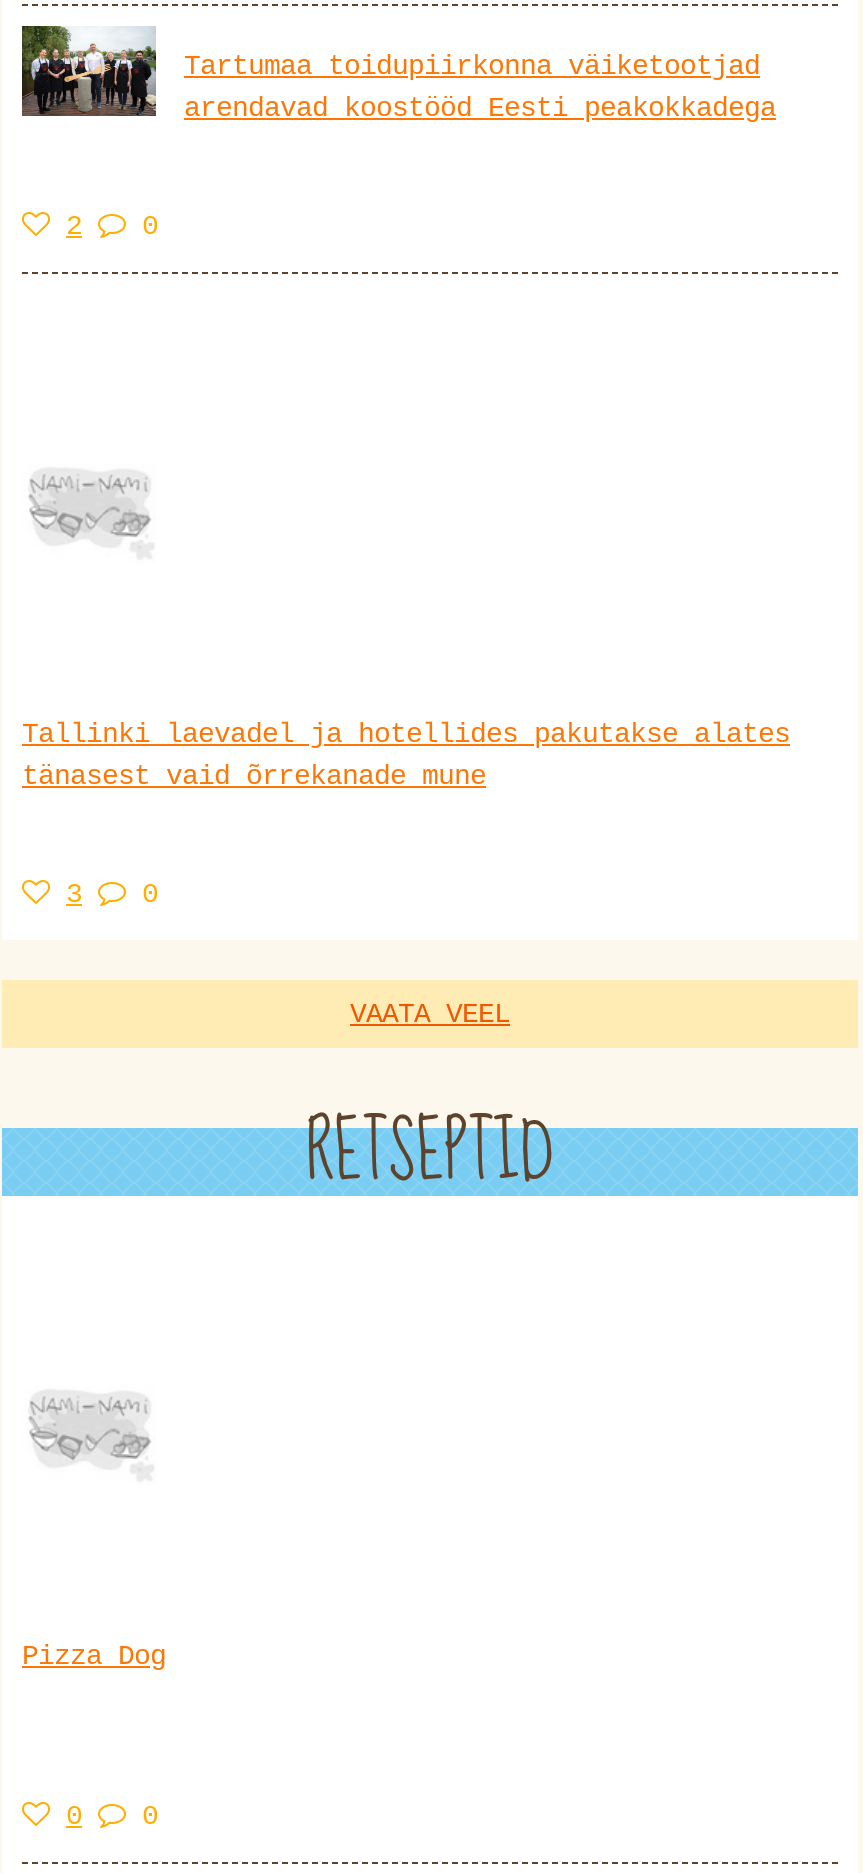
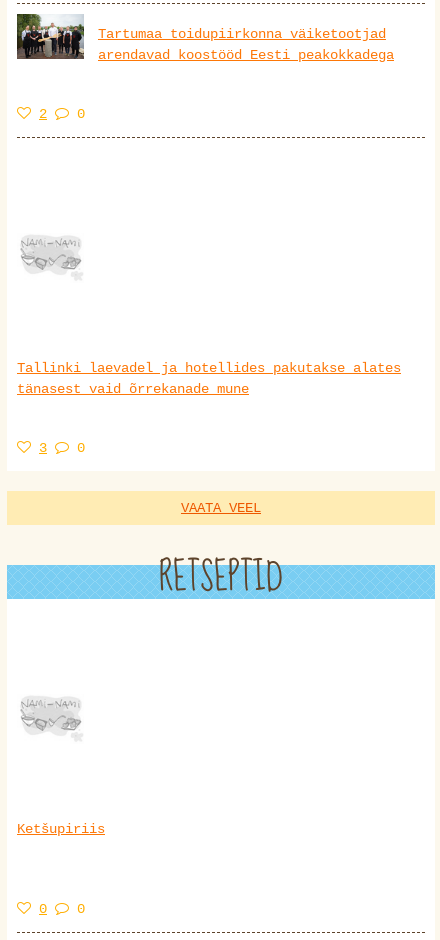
- Pizza Dog
+ Ketšupiriis
